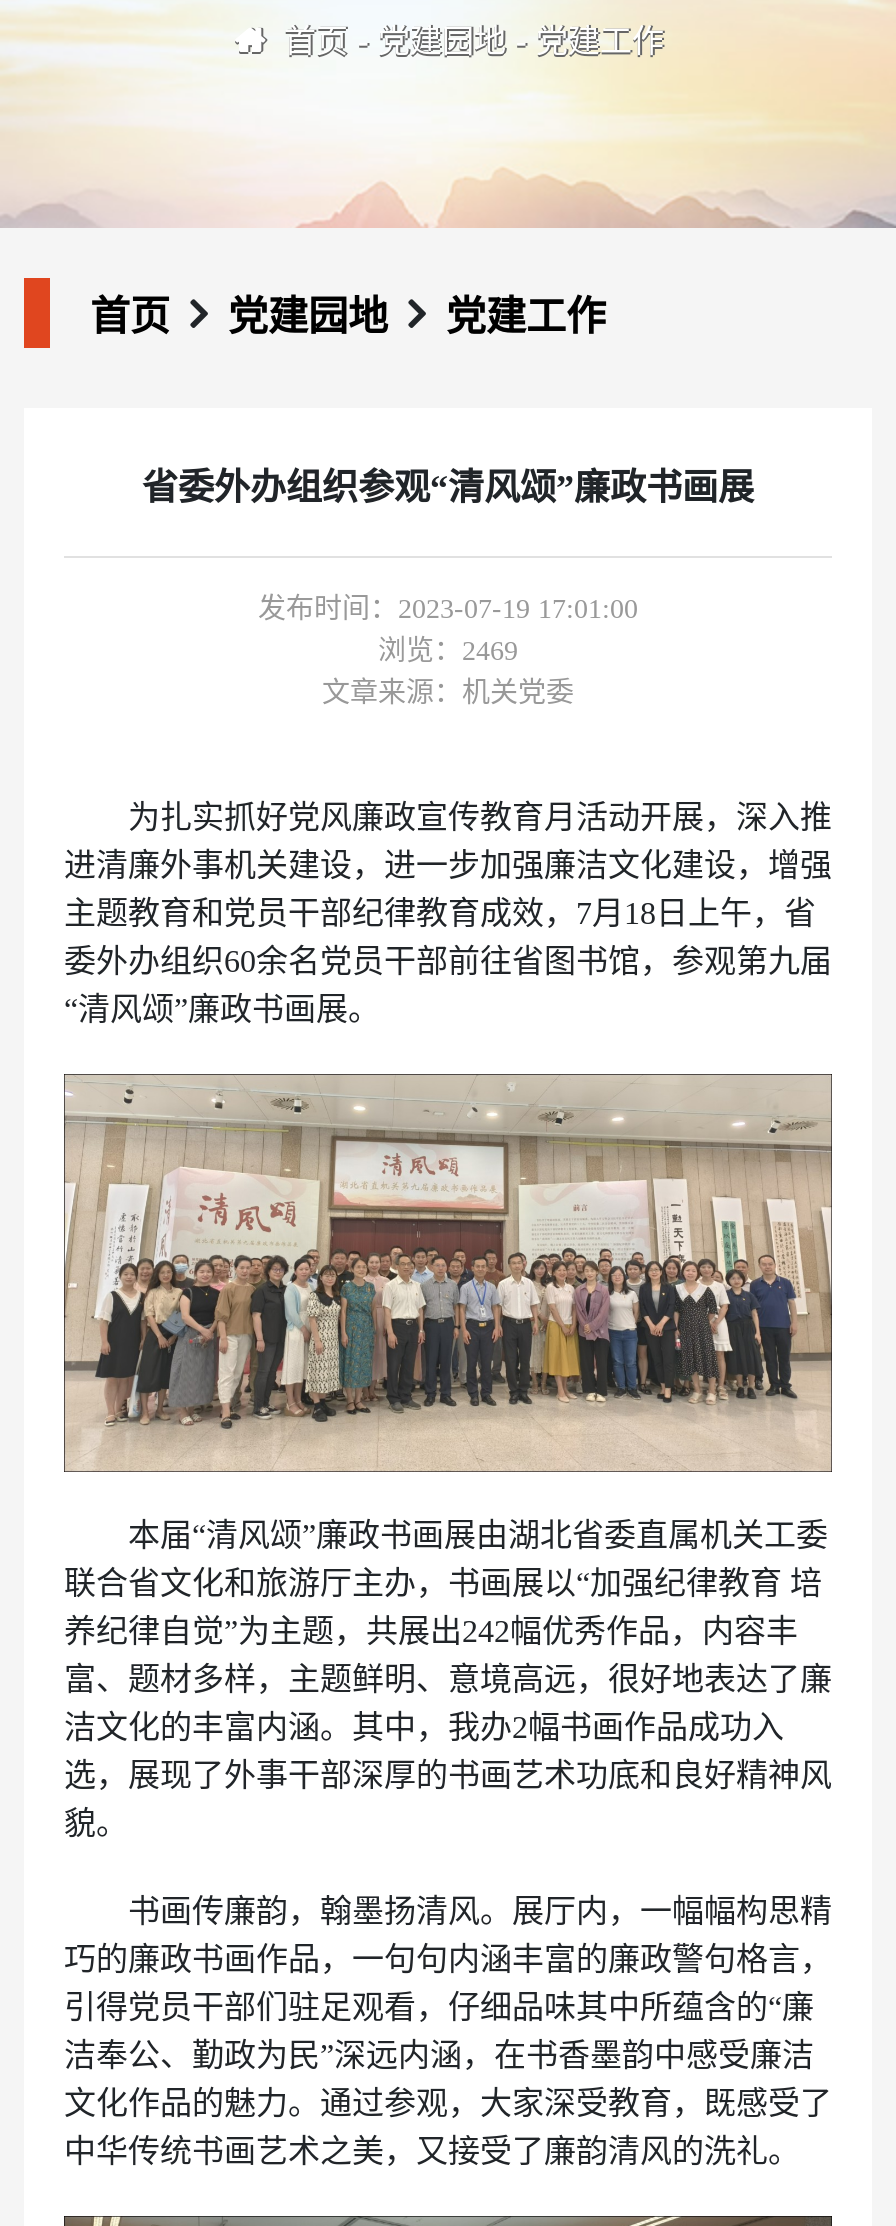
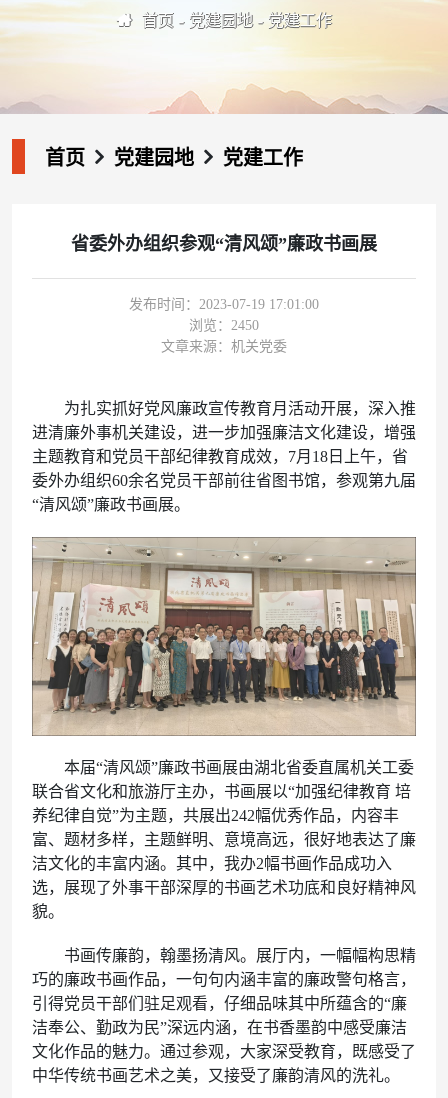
- 浏览：2469
+ 浏览：2450
